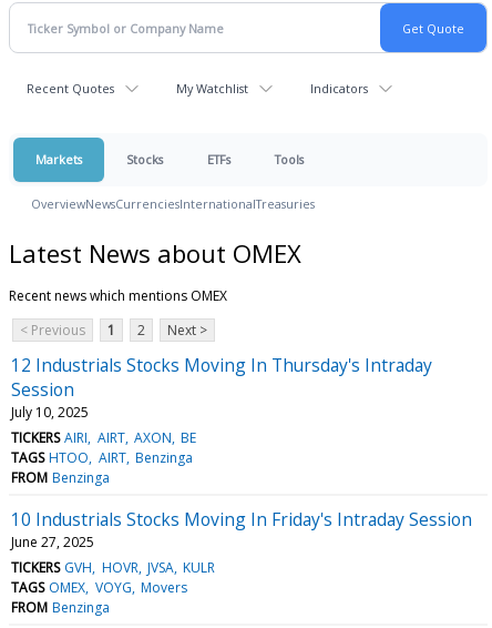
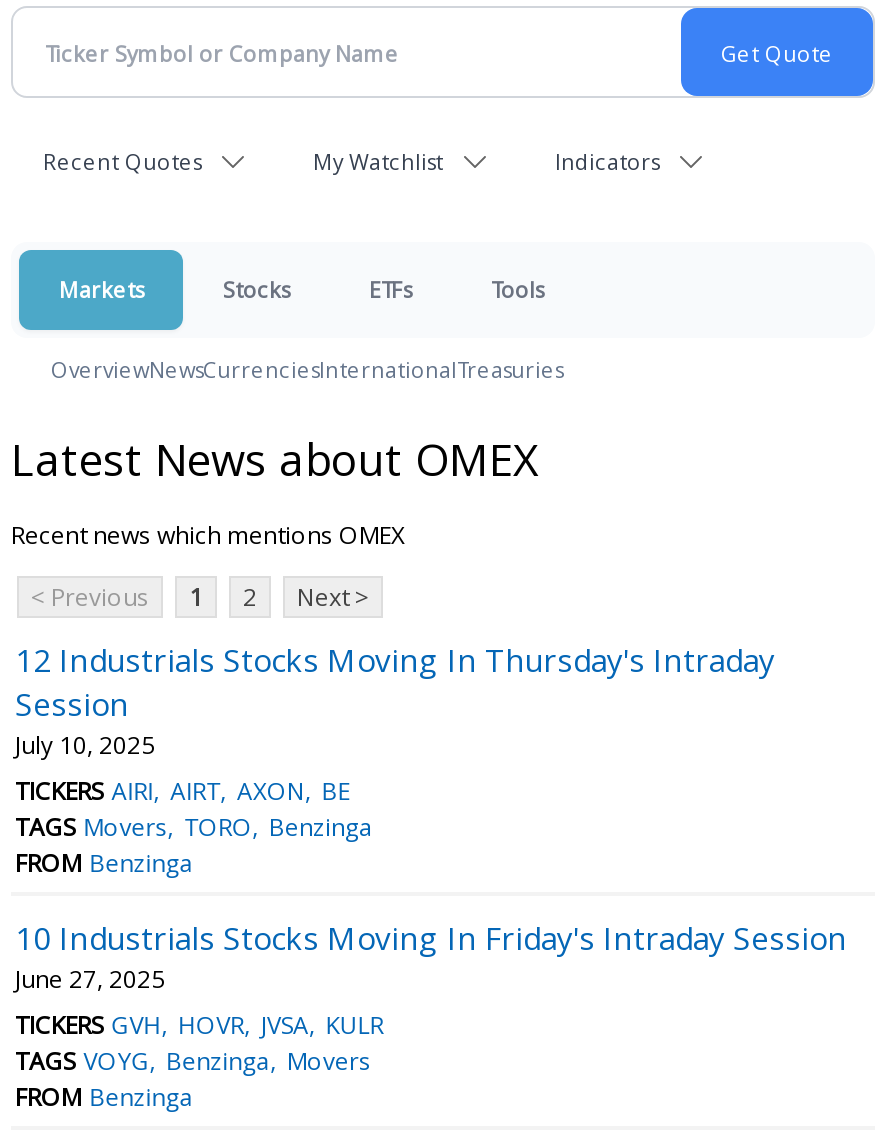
- TAGS HTOO AIRT Benzinga
+ TAGS Movers TORO Benzinga

- TAGS OMEX VOYG Movers
+ TAGS VOYG Benzinga Movers
